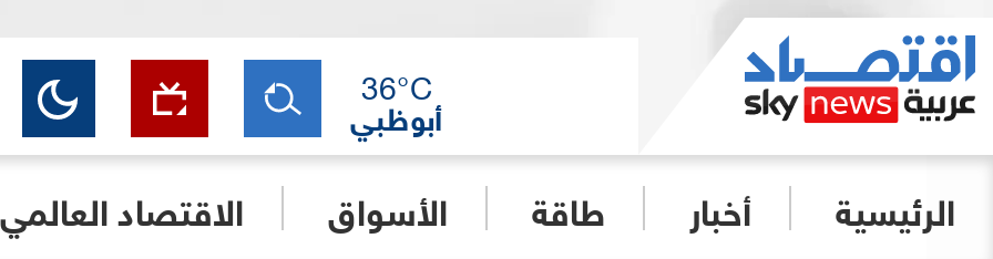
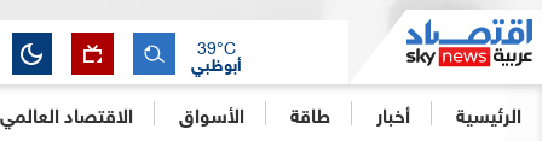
- 36°C
+ 39°C
